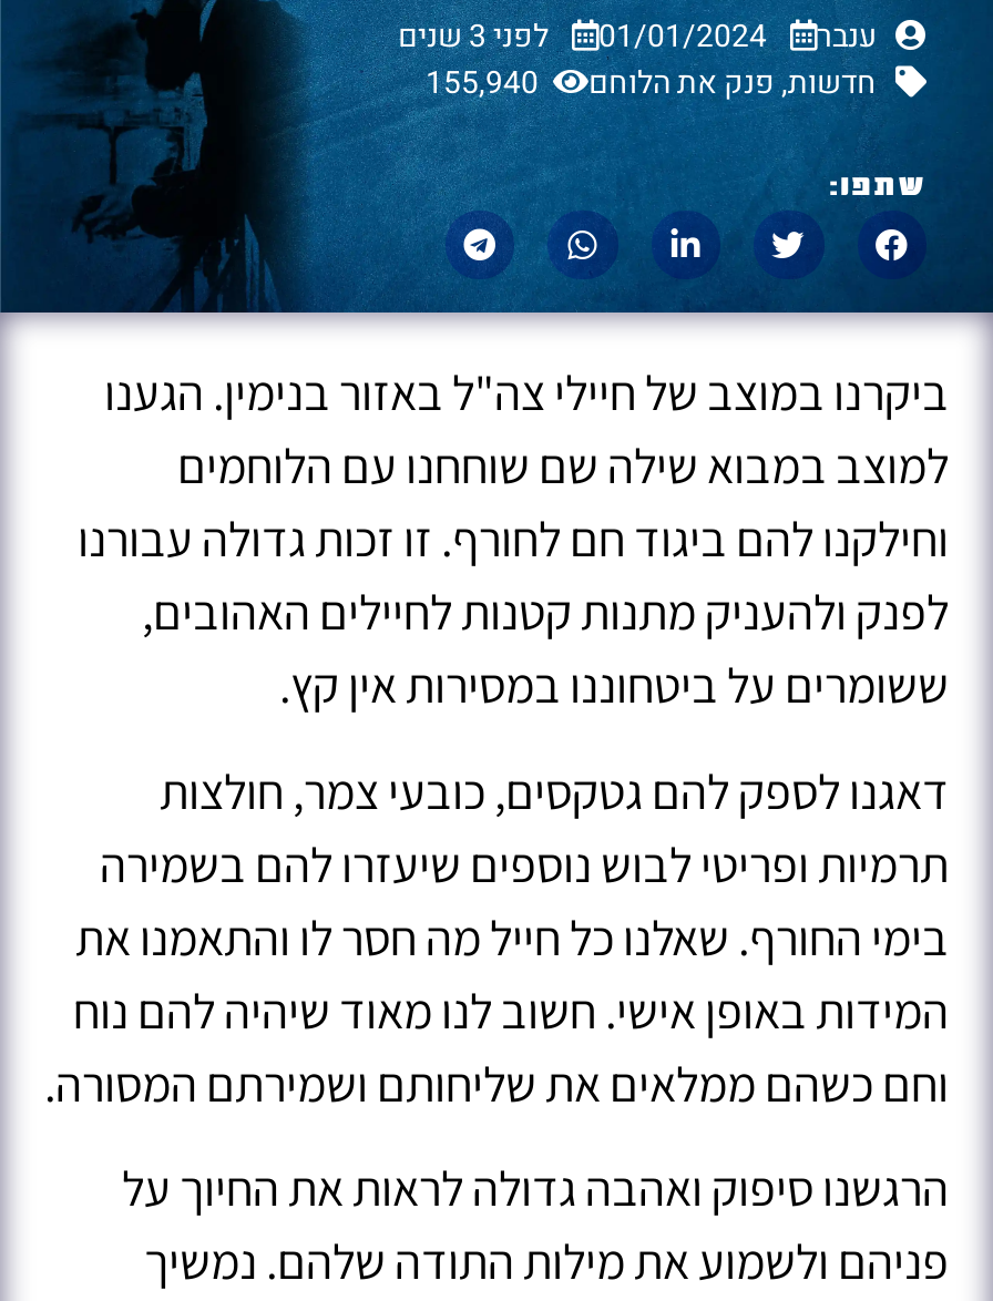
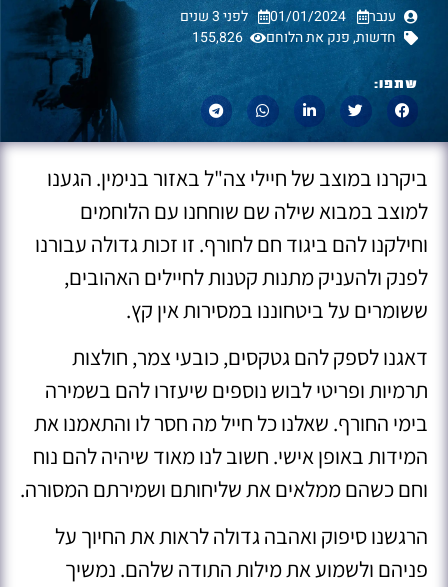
- חדשות, פנק את הלוחם 155,940
+ חדשות, פנק את הלוחם 155,826
